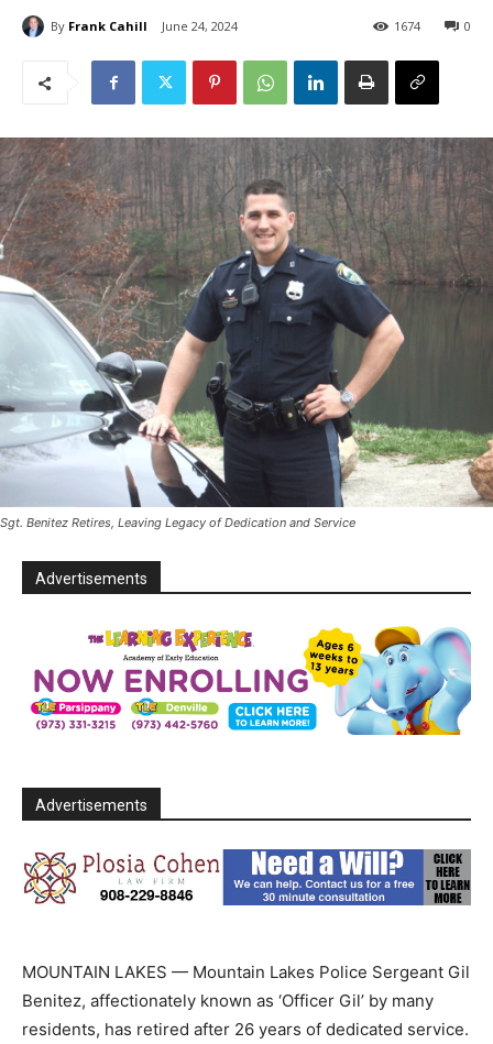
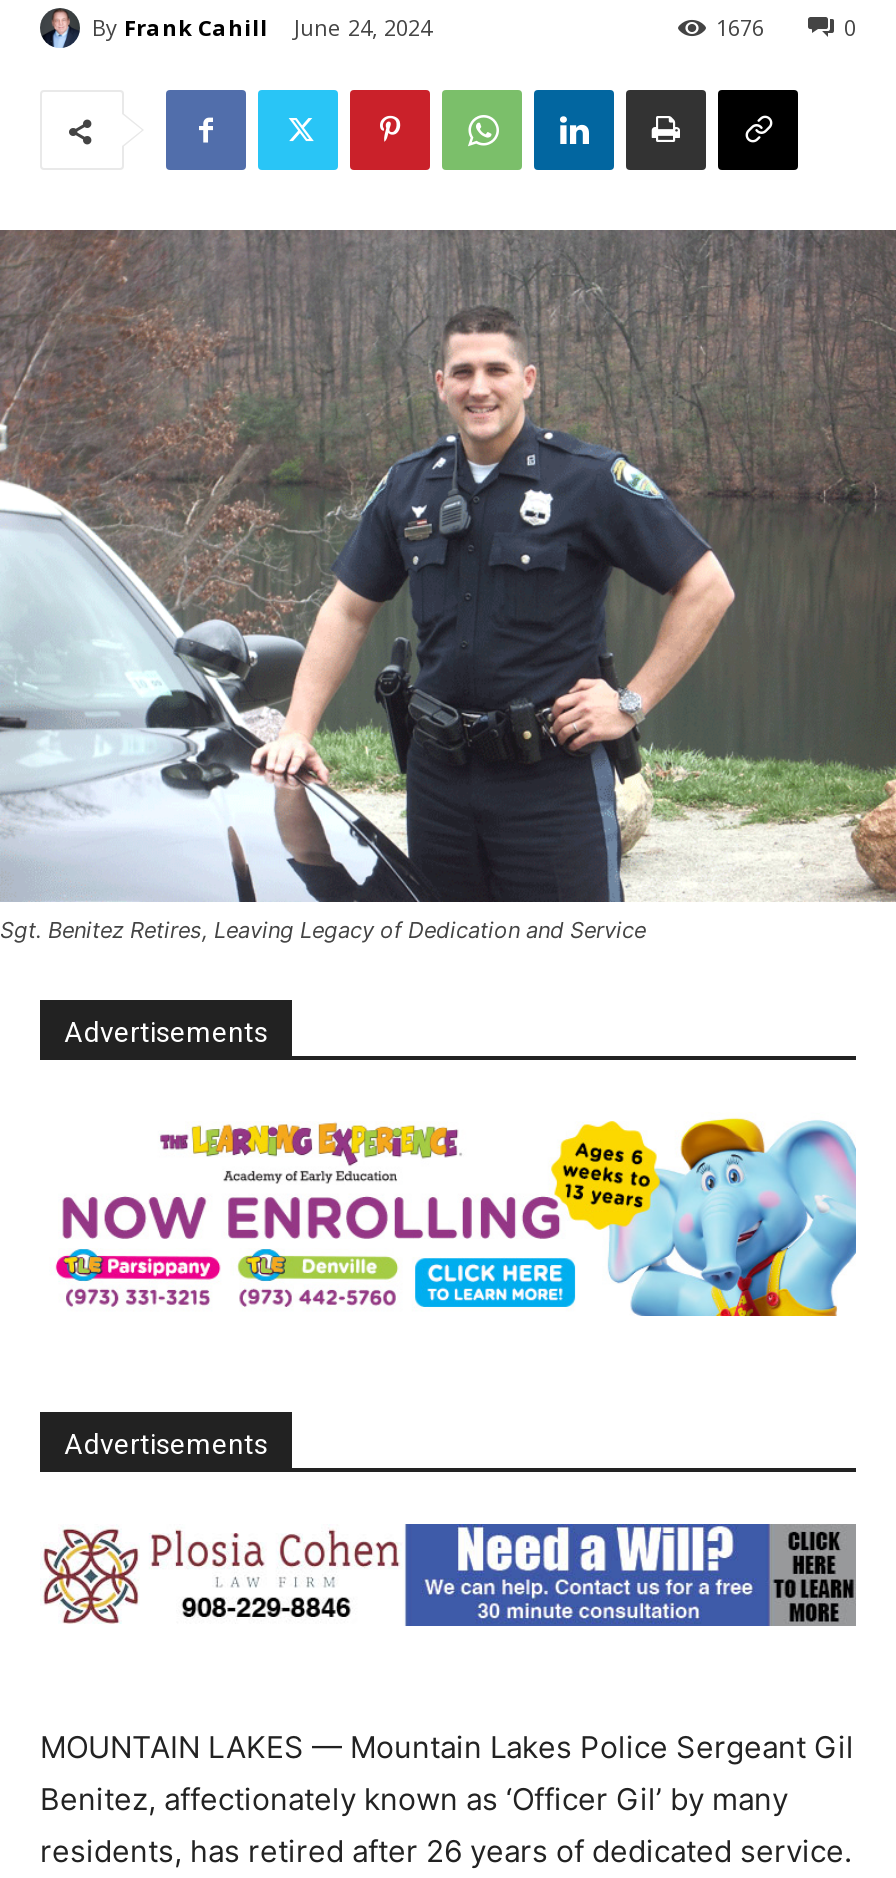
- 1674
+ 1676
